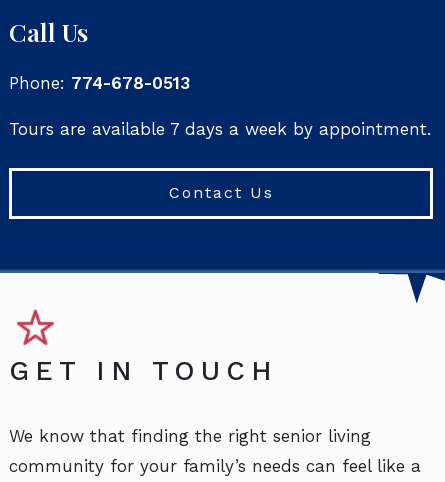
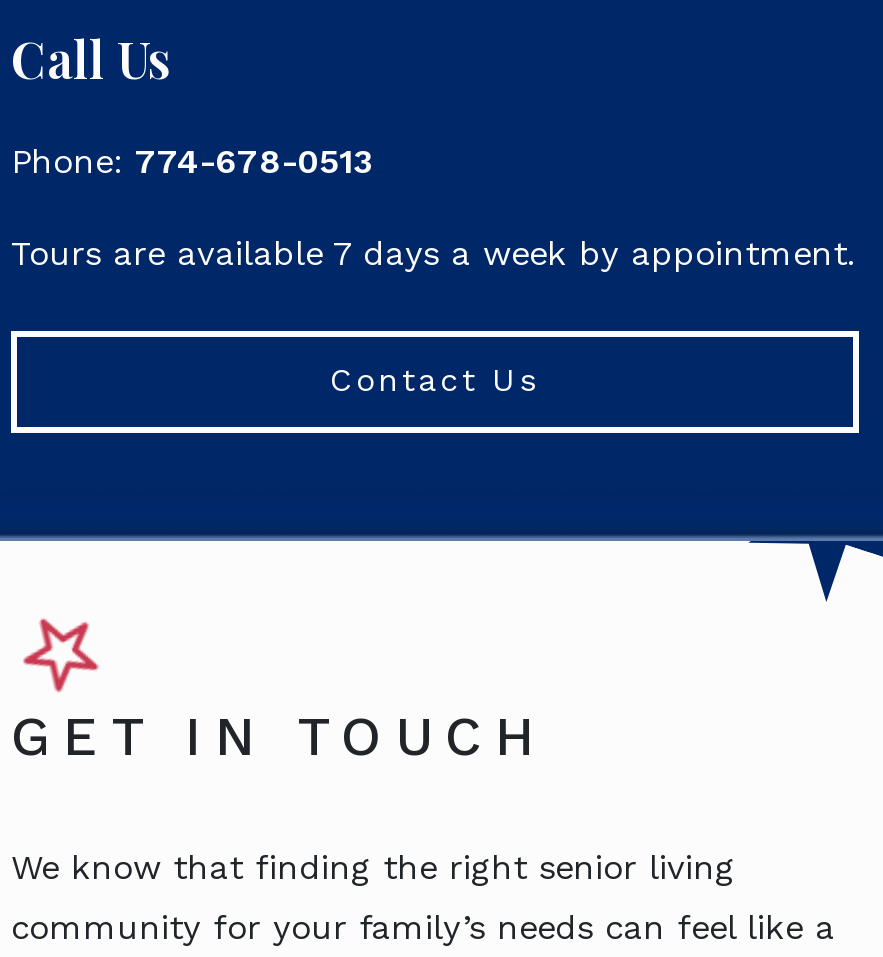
- [image]
+ [image]
